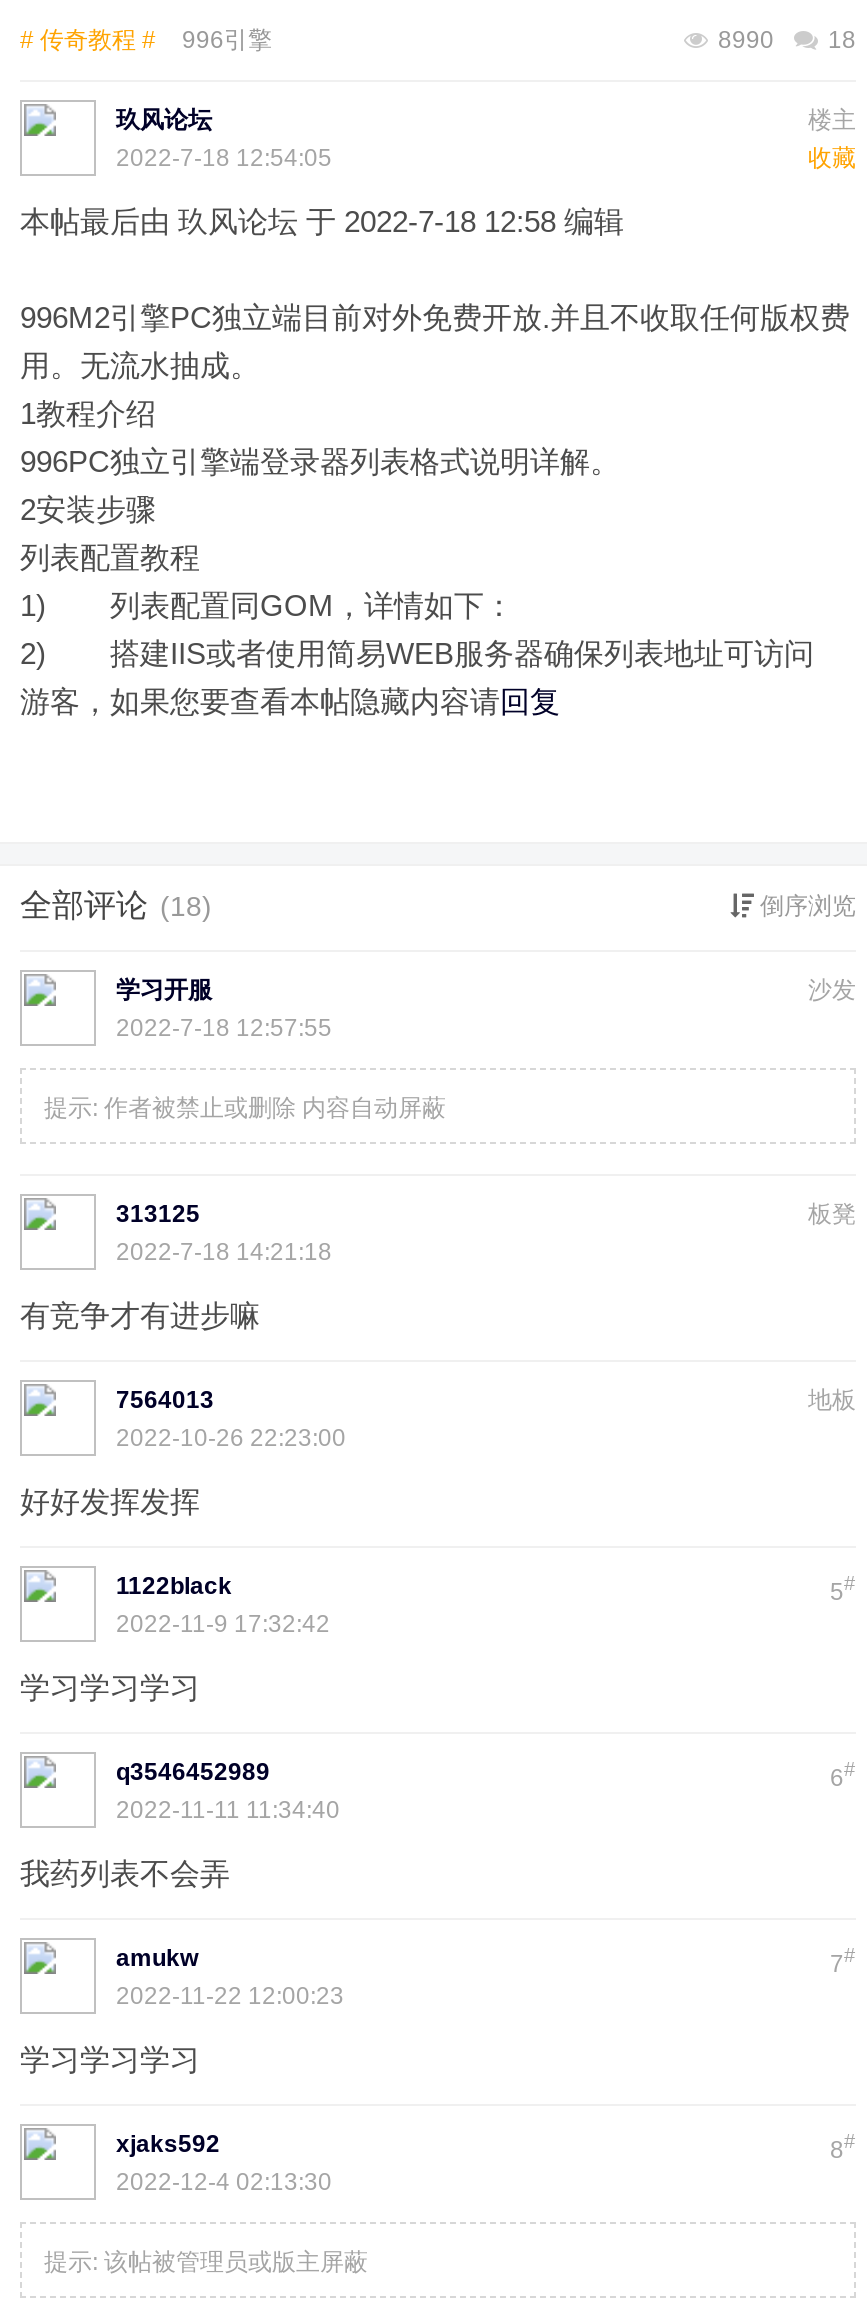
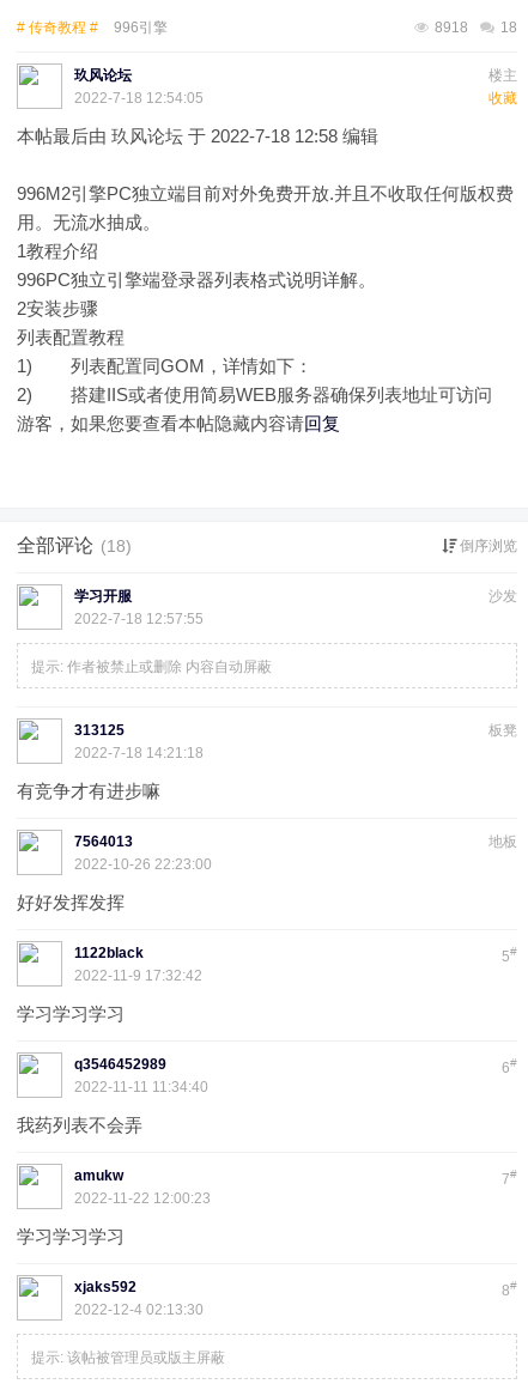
- 8990 18
+ 8918 18
